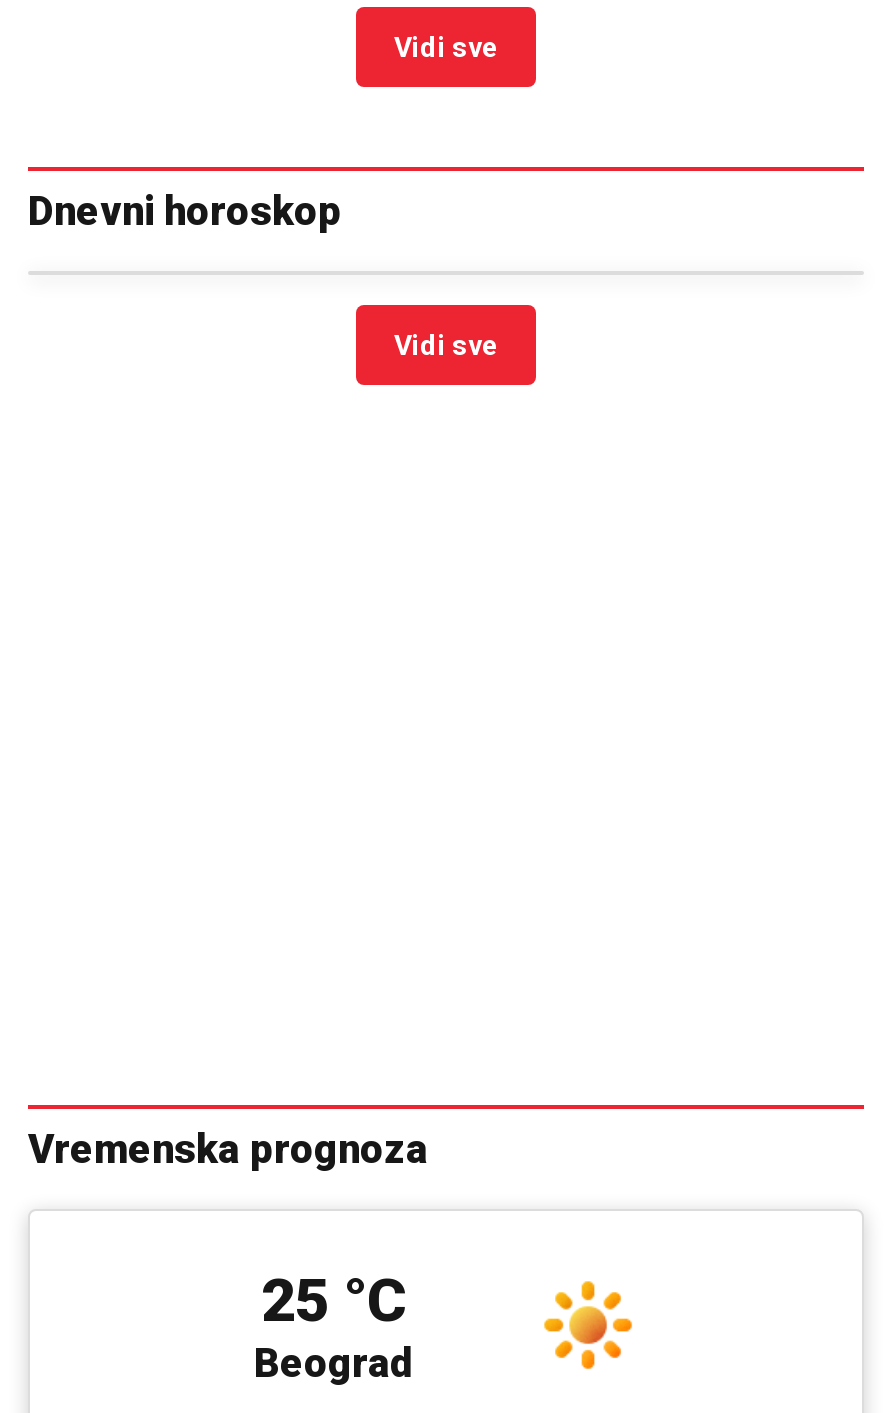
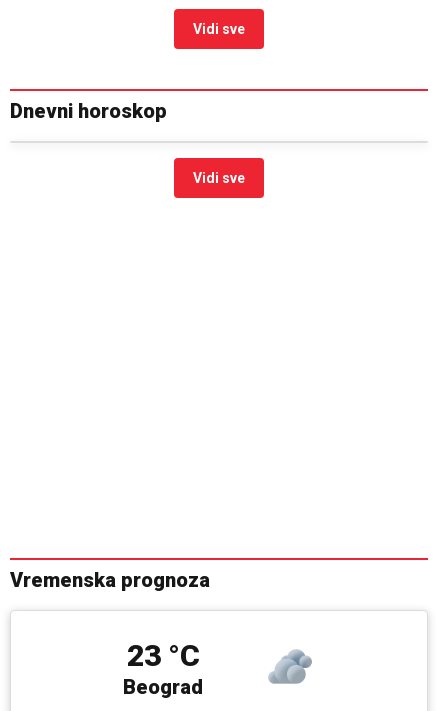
- 25 °C
+ 23 °C

- [image]
+ [image]
